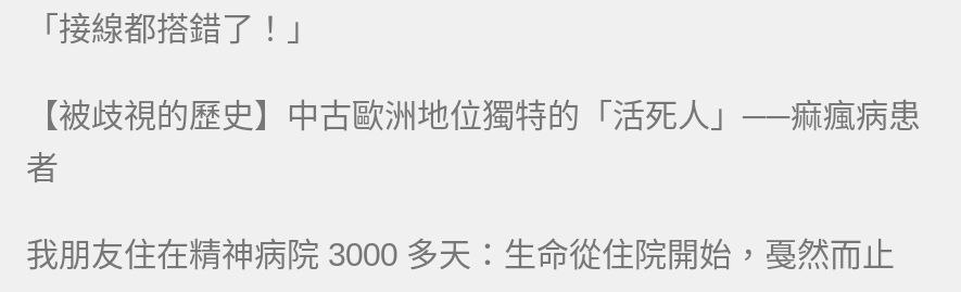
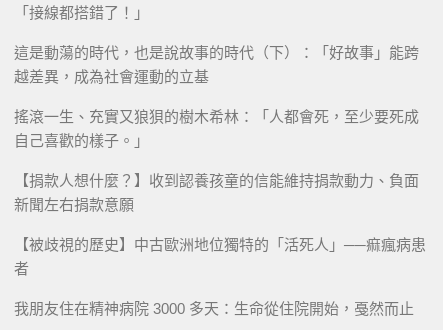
+ 這是動蕩的時代，也是說故事的時代（下）：「好故事」能跨
+ 越差異，成為社會運動的立基
+ 搖滾一生、充實又狼狽的樹木希林：「人都會死，至少要死成
+ 自己喜歡的樣子。」
+ 【捐款人想什麼？】收到認養孩童的信能維持捐款動力、負面
+ 新聞左右捐款意願
